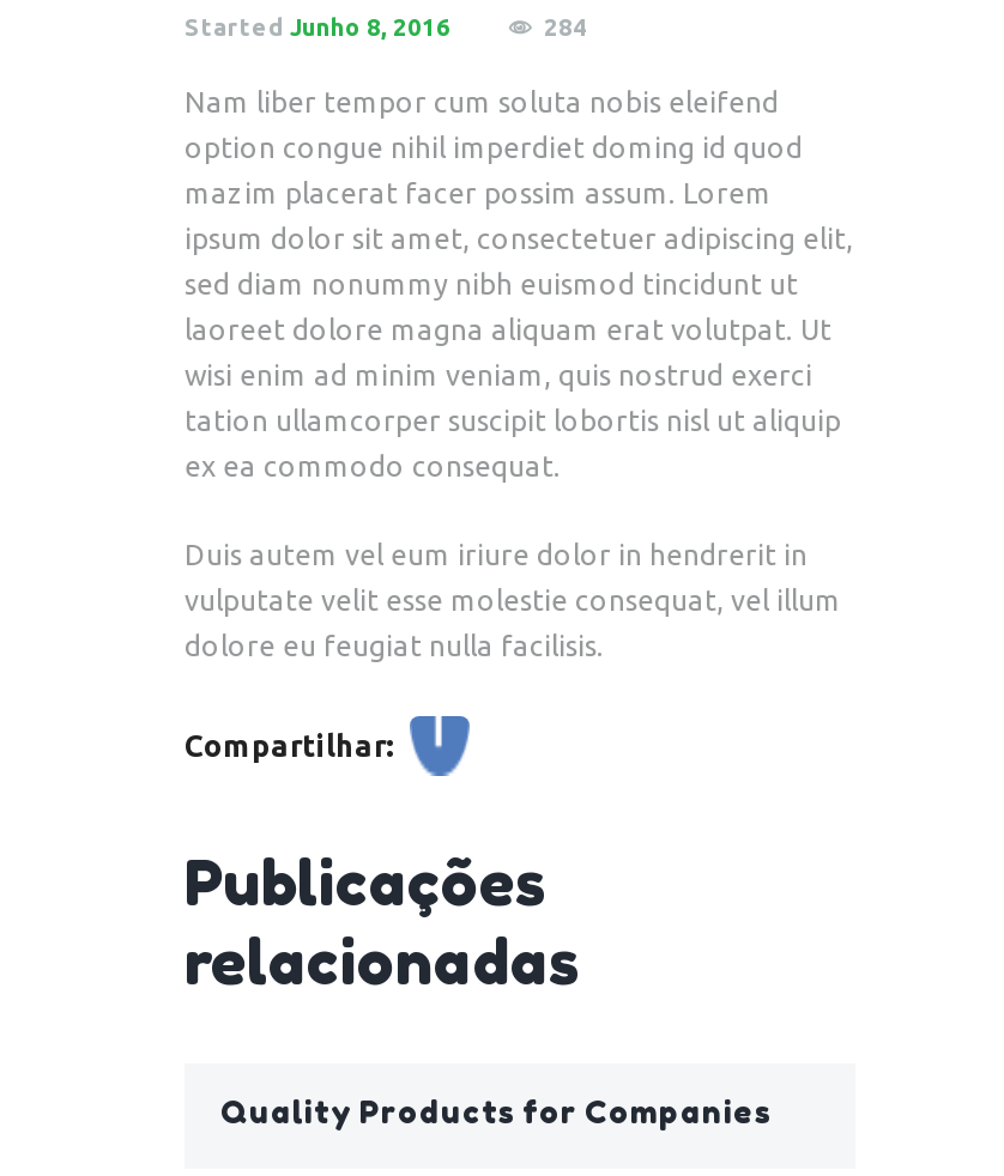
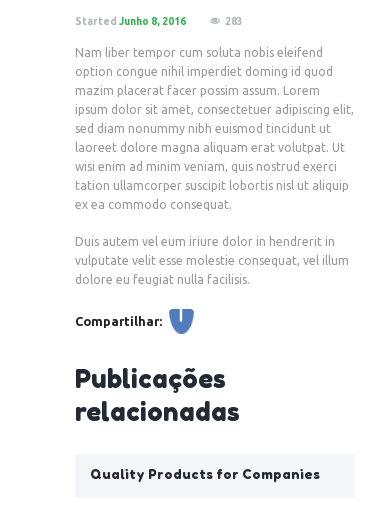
- 284
+ 283
